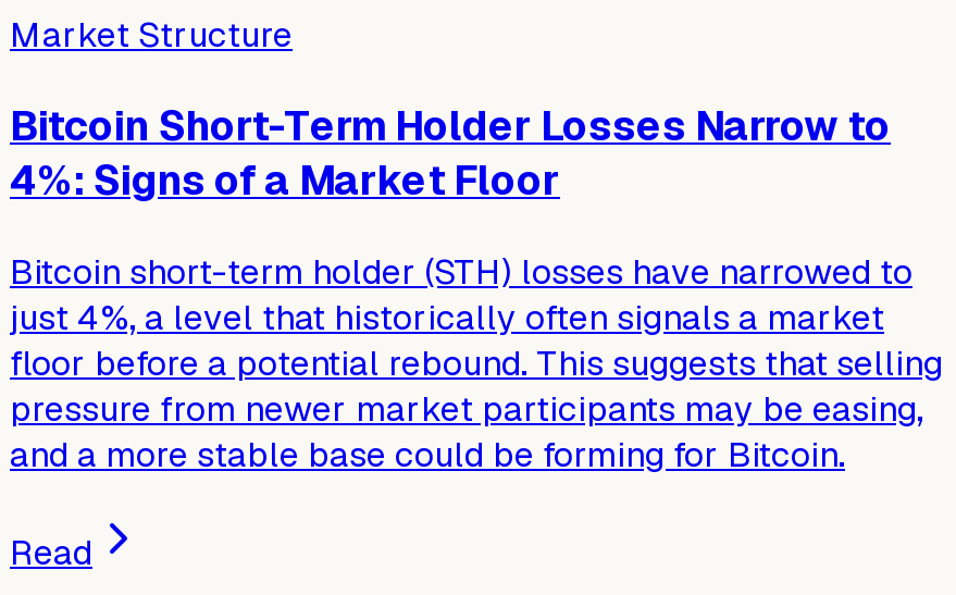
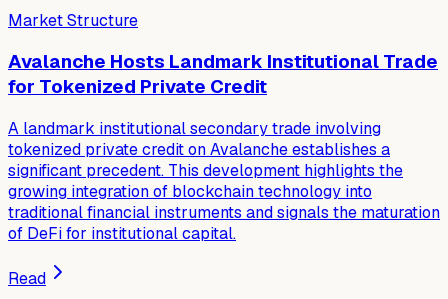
- Bitcoin Short-Term Holder Losses Narrow to
- 4%: Signs of a Market Floor
+ Avalanche Hosts Landmark Institutional Trade
+ for Tokenized Private Credit

- Bitcoin short-term holder (STH) losses have narrowed to
- just 4%, a level that historically often signals a market
- floor before a potential rebound. This suggests that selling
- pressure from newer market participants may be easing,
- and a more stable base could be forming for Bitcoin.
+ A landmark institutional secondary trade involving
+ tokenized private credit on Avalanche establishes a
+ significant precedent. This development highlights the
+ growing integration of blockchain technology into
+ traditional financial instruments and signals the maturation
+ of DeFi for institutional capital.
